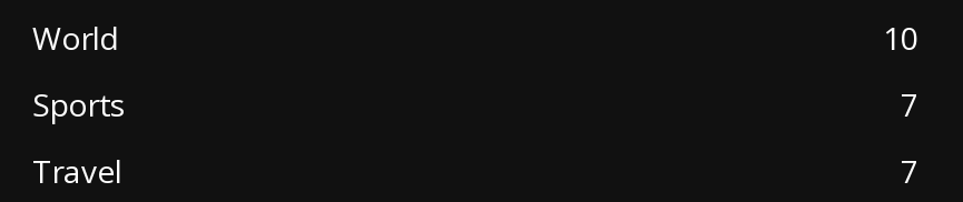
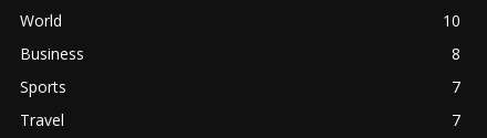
+ Business
+ 8
